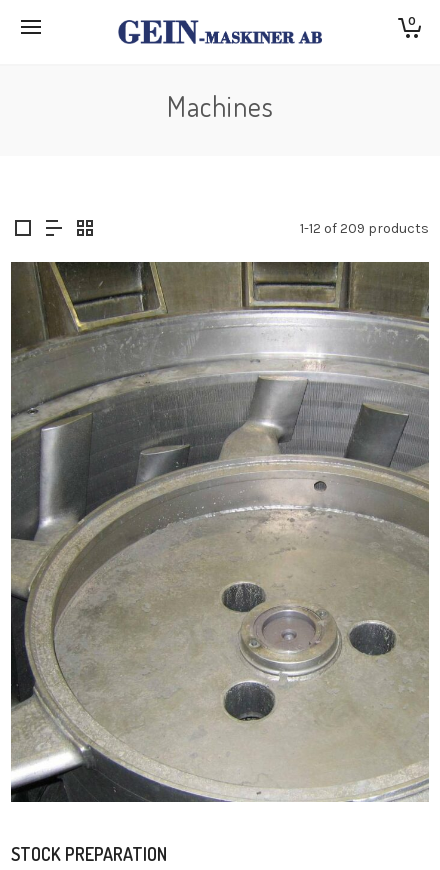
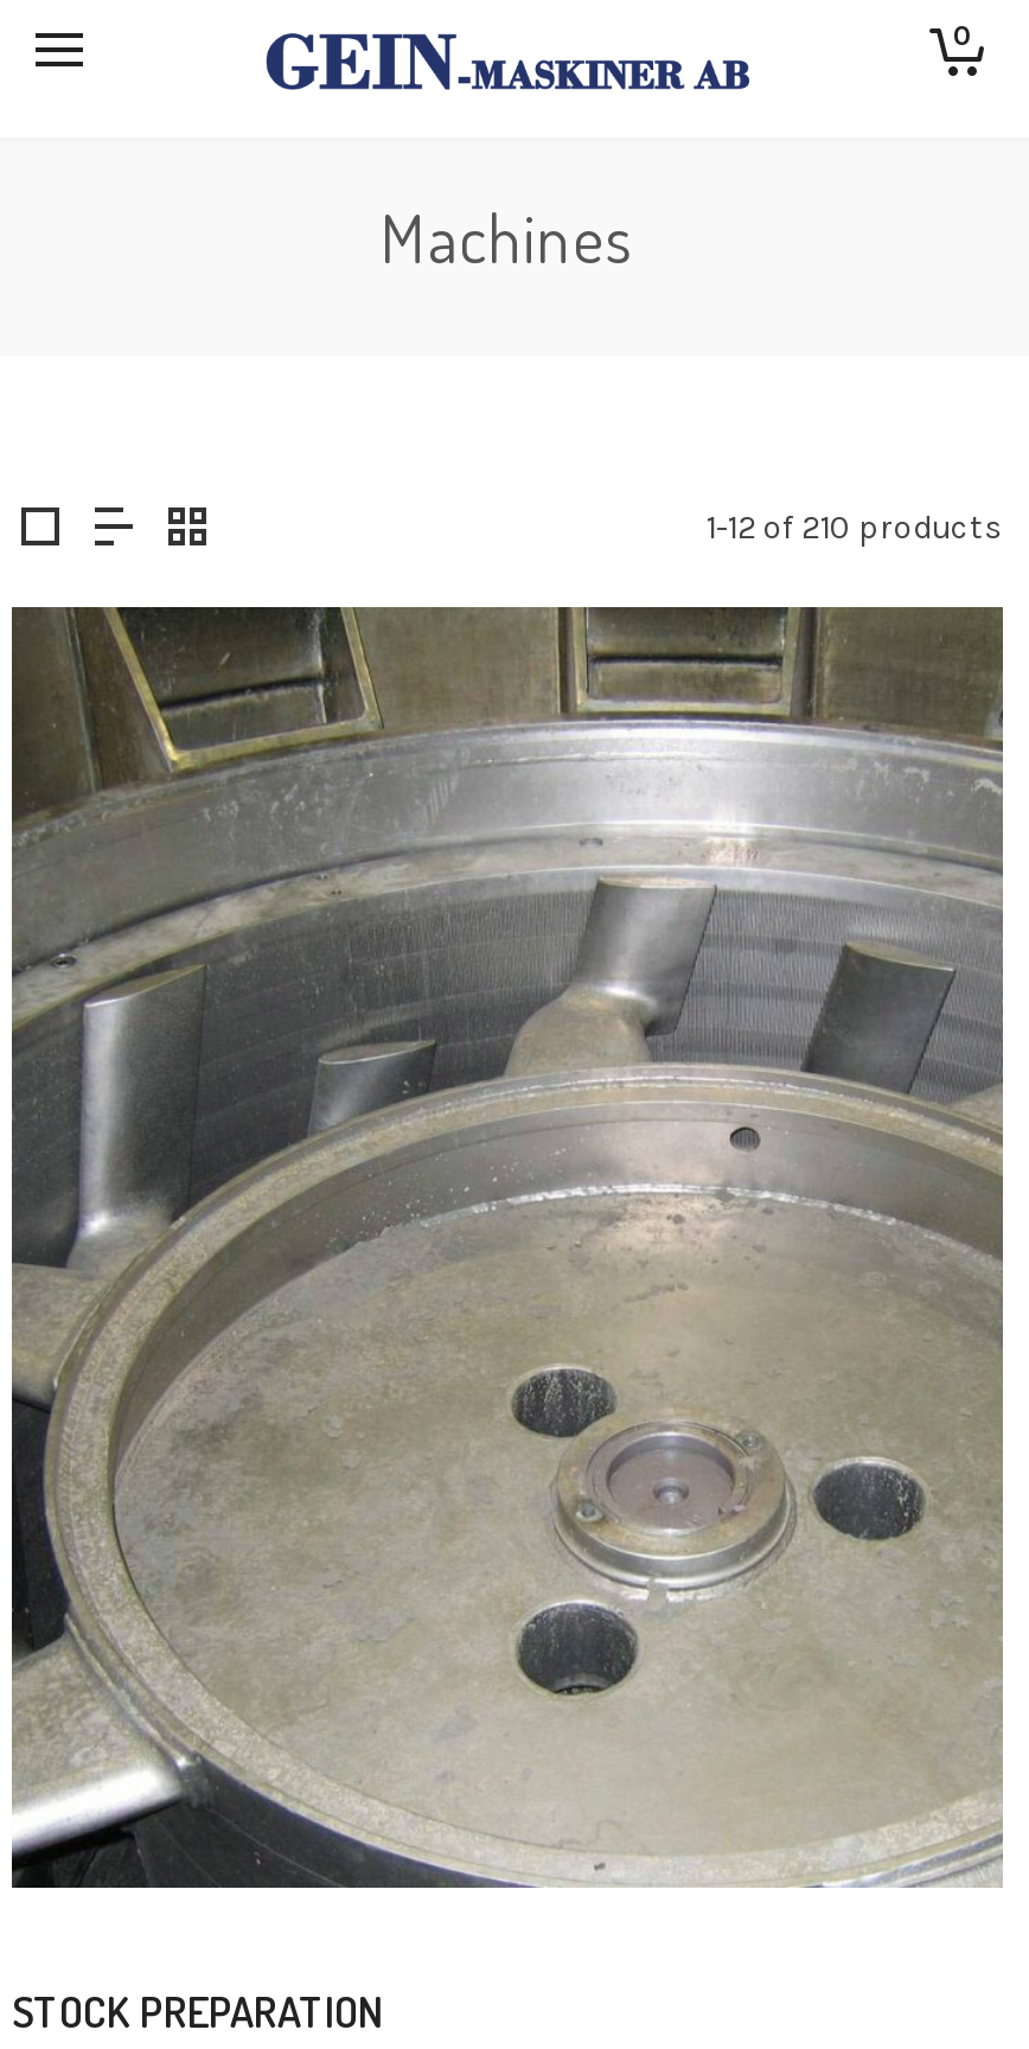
- 1-12 of 209 products
+ 1-12 of 210 products
